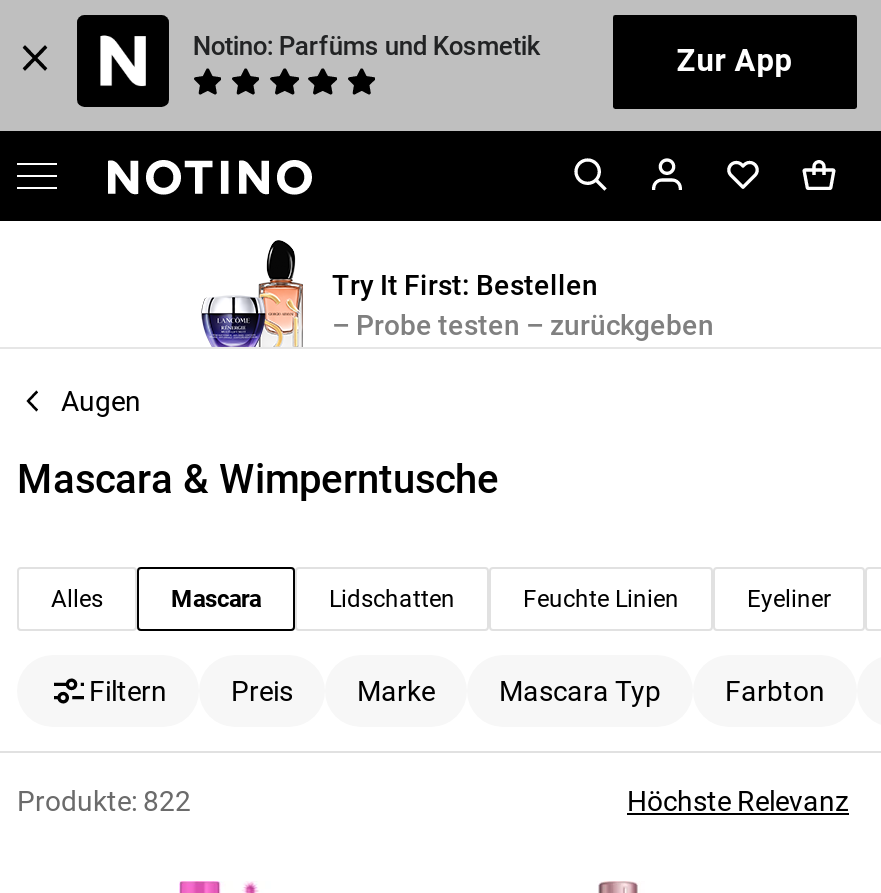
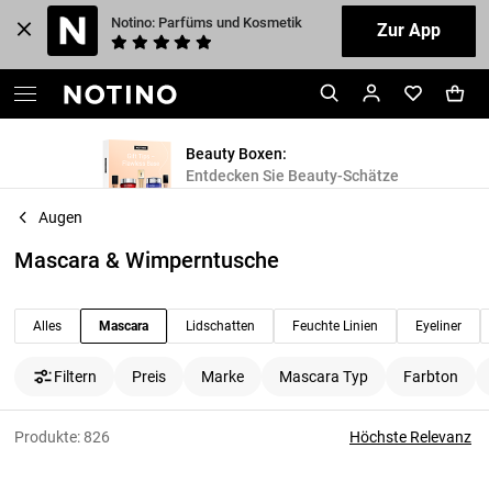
- [image]
- Try It First: Bestellen
- – Probe testen – zurückgeben
+ [image]
+ Beauty Boxen:
+ Entdecken Sie Beauty-Schätze

- Produkte: 822
+ Produkte: 826
